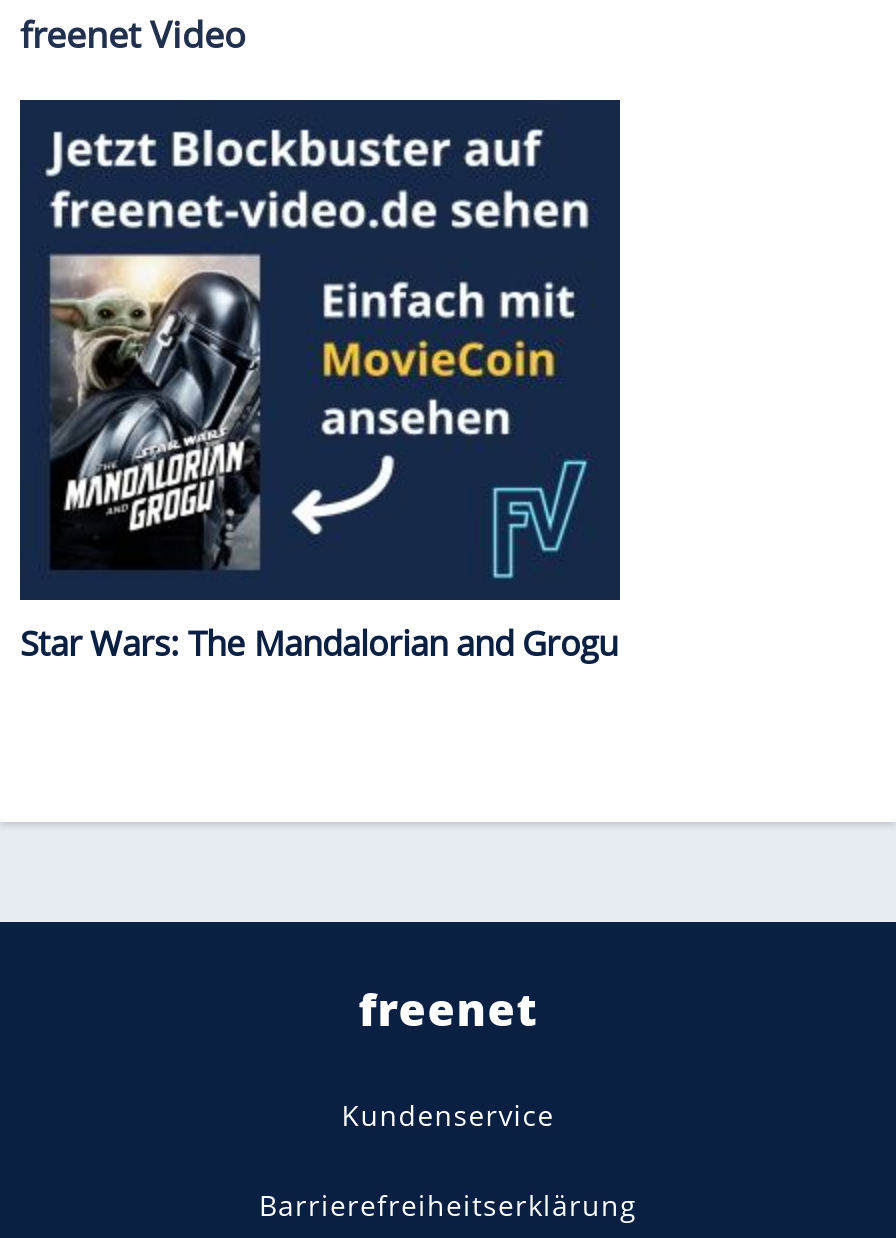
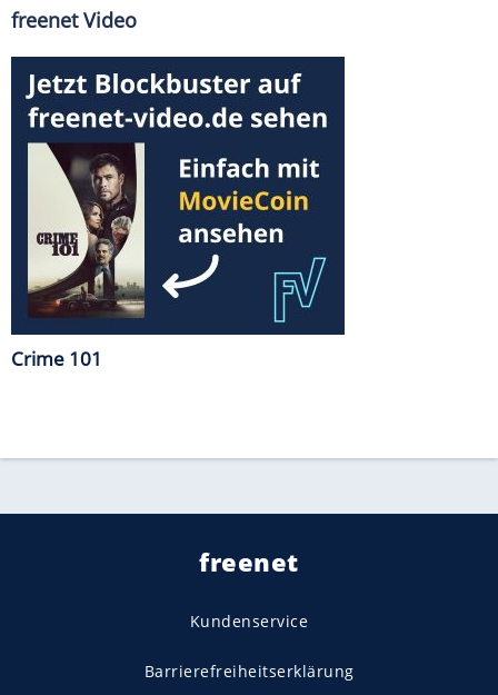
- [image]
- Star Wars: The Mandalorian and Grogu
+ [image]
+ Crime 101
